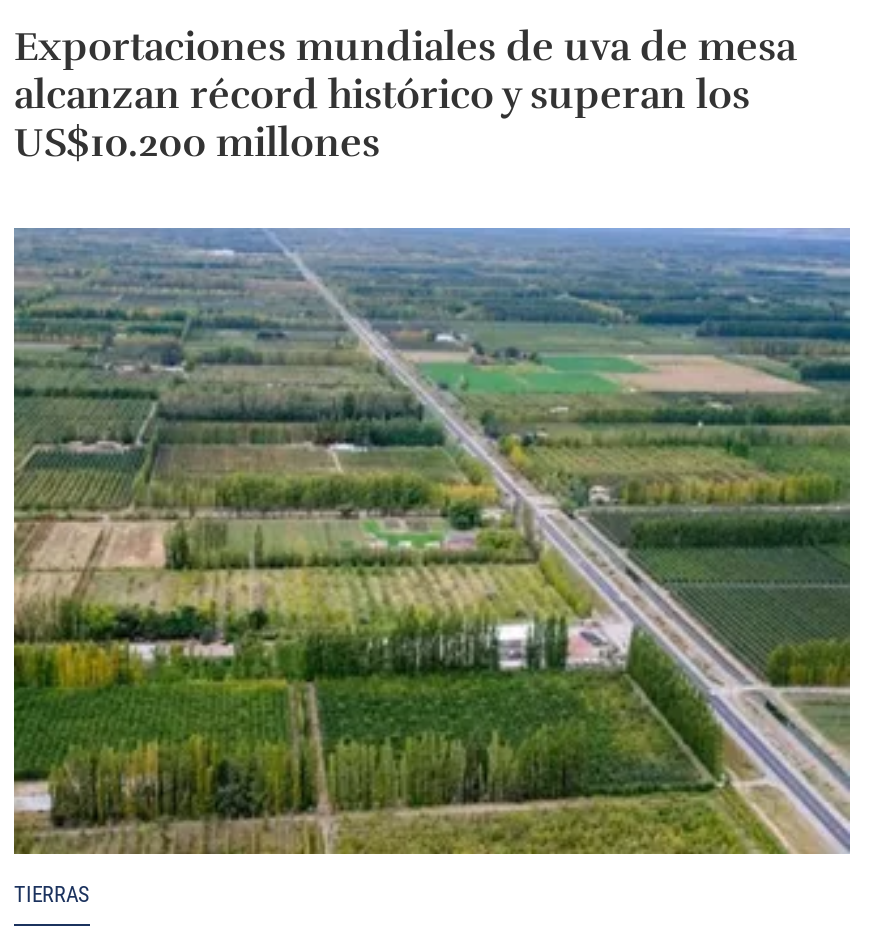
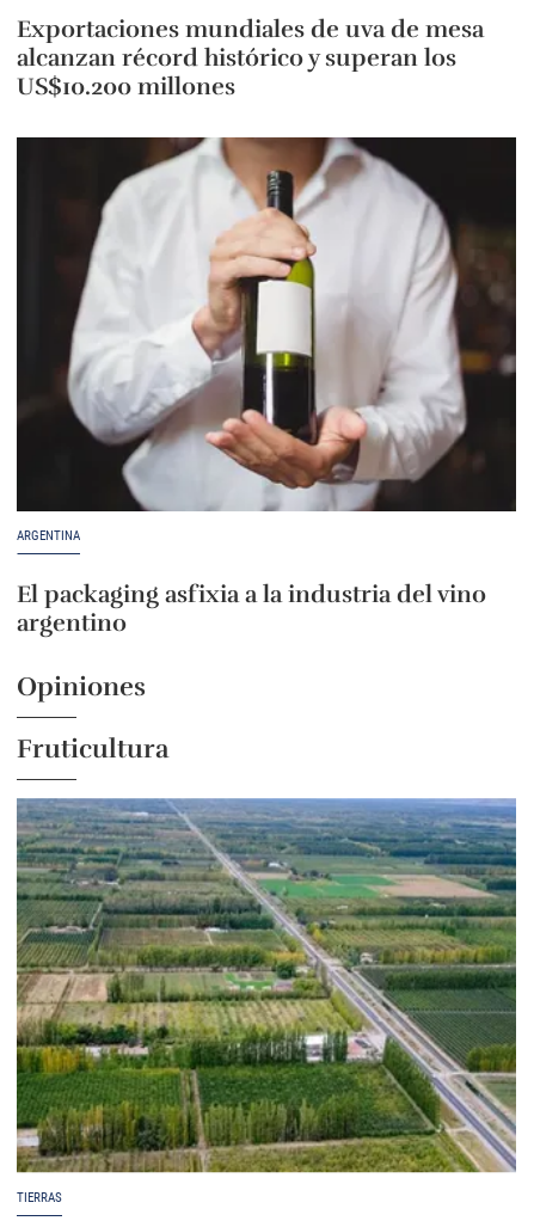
+ [image]
+ ARGENTINA
+ El packaging asfixia a la industria del vino
+ argentino
+ Opiniones
+ Fruticultura
